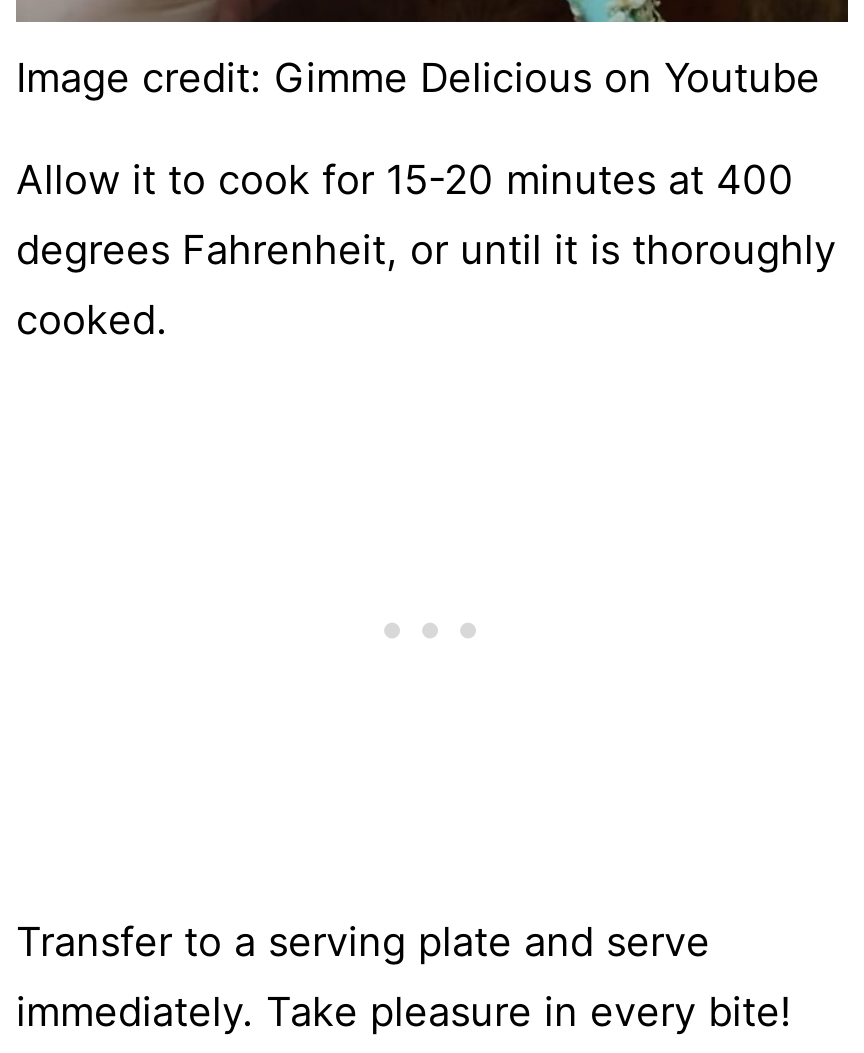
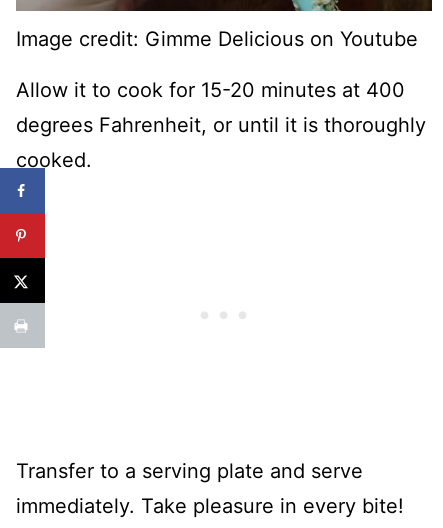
+ [image]
